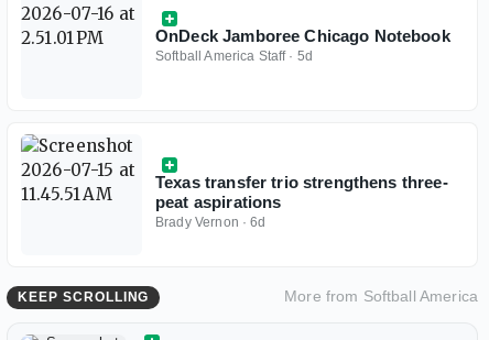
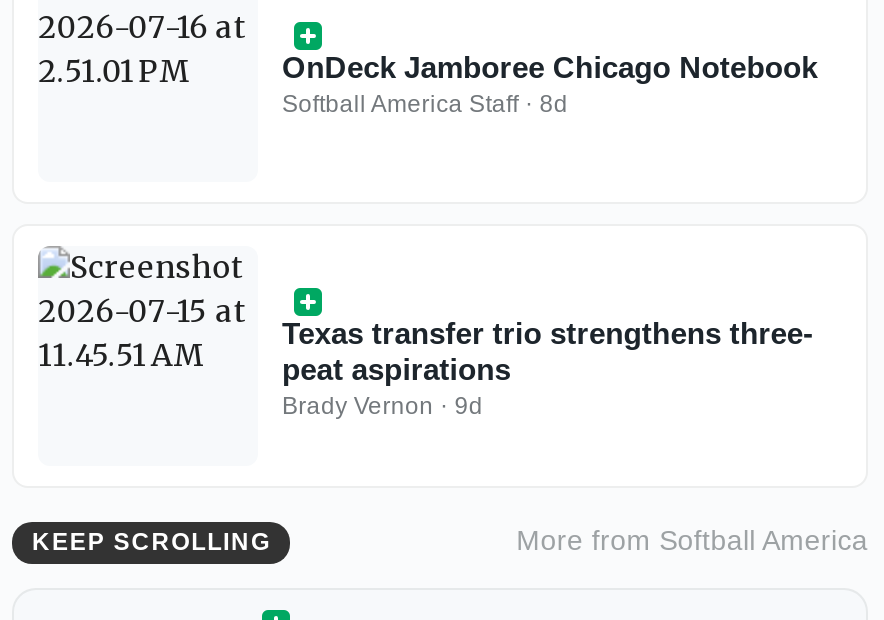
- Softball America Staff · 5d
+ Softball America Staff · 8d

- Brady Vernon · 6d
+ Brady Vernon · 9d
